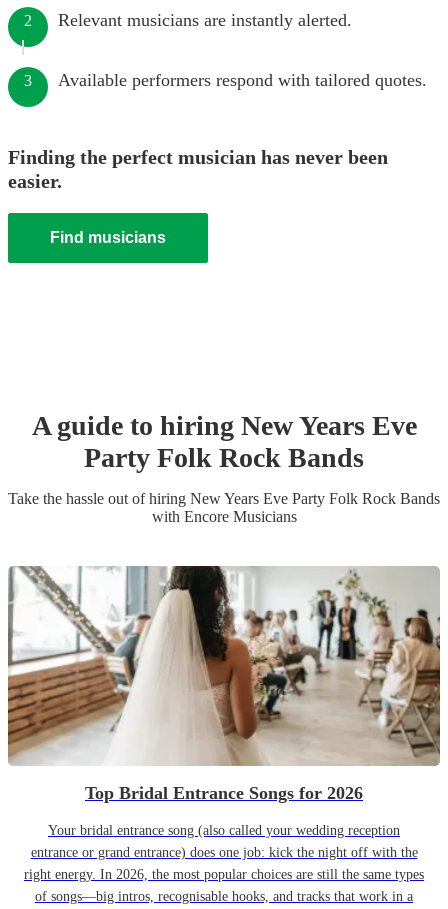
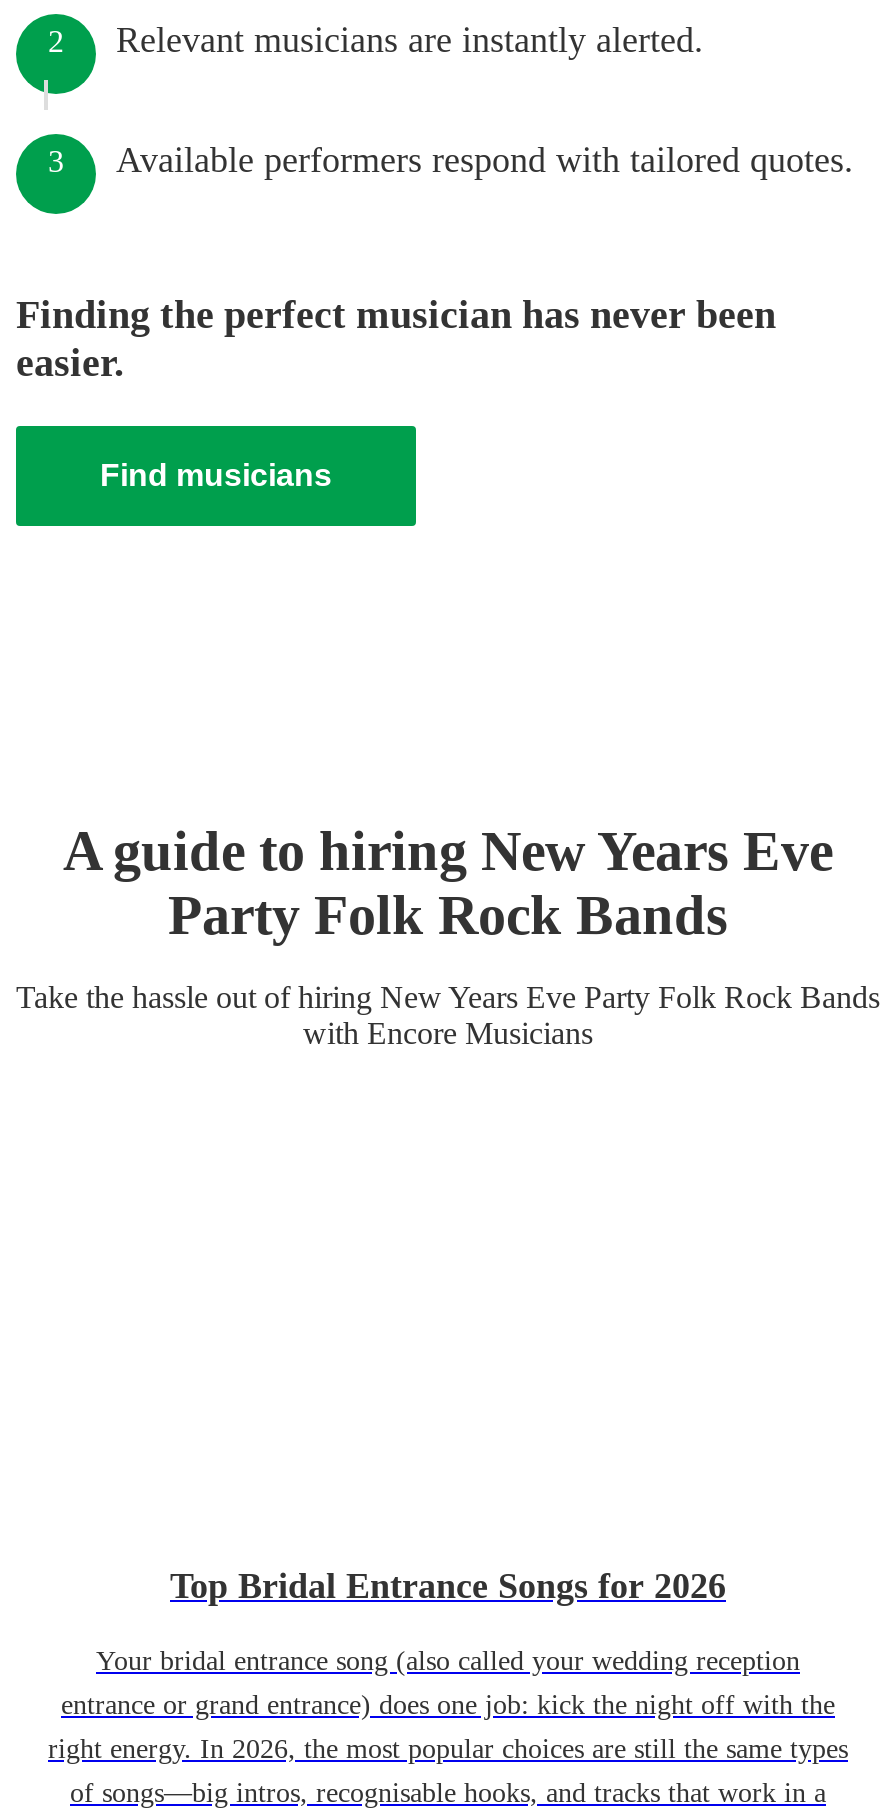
- [image]
